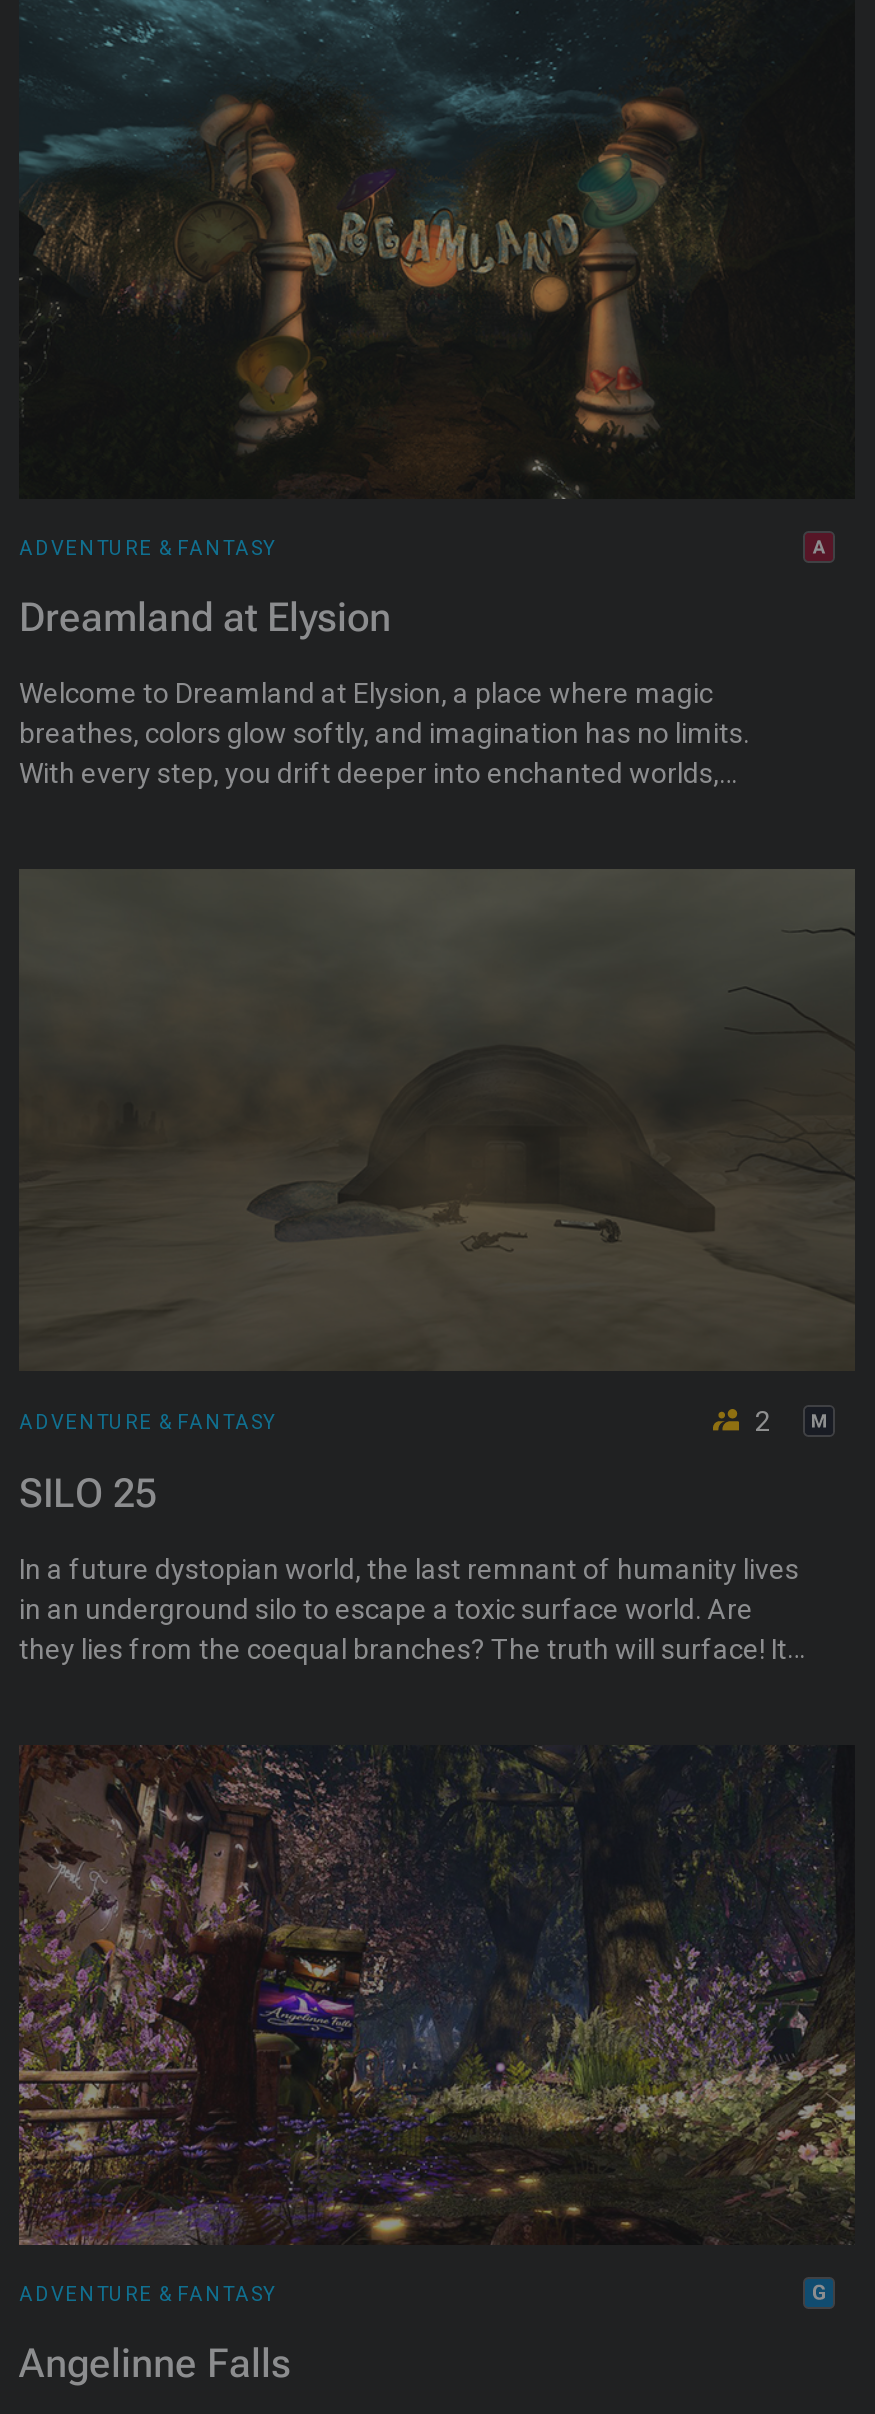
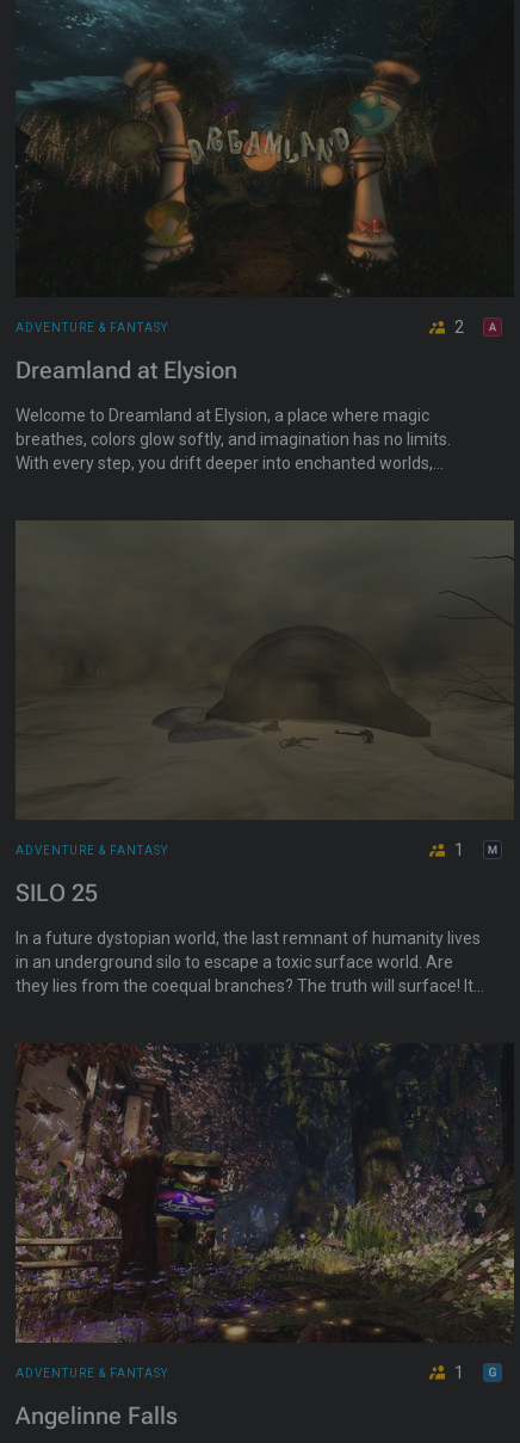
+ 2

- 2
+ 1

+ 1
